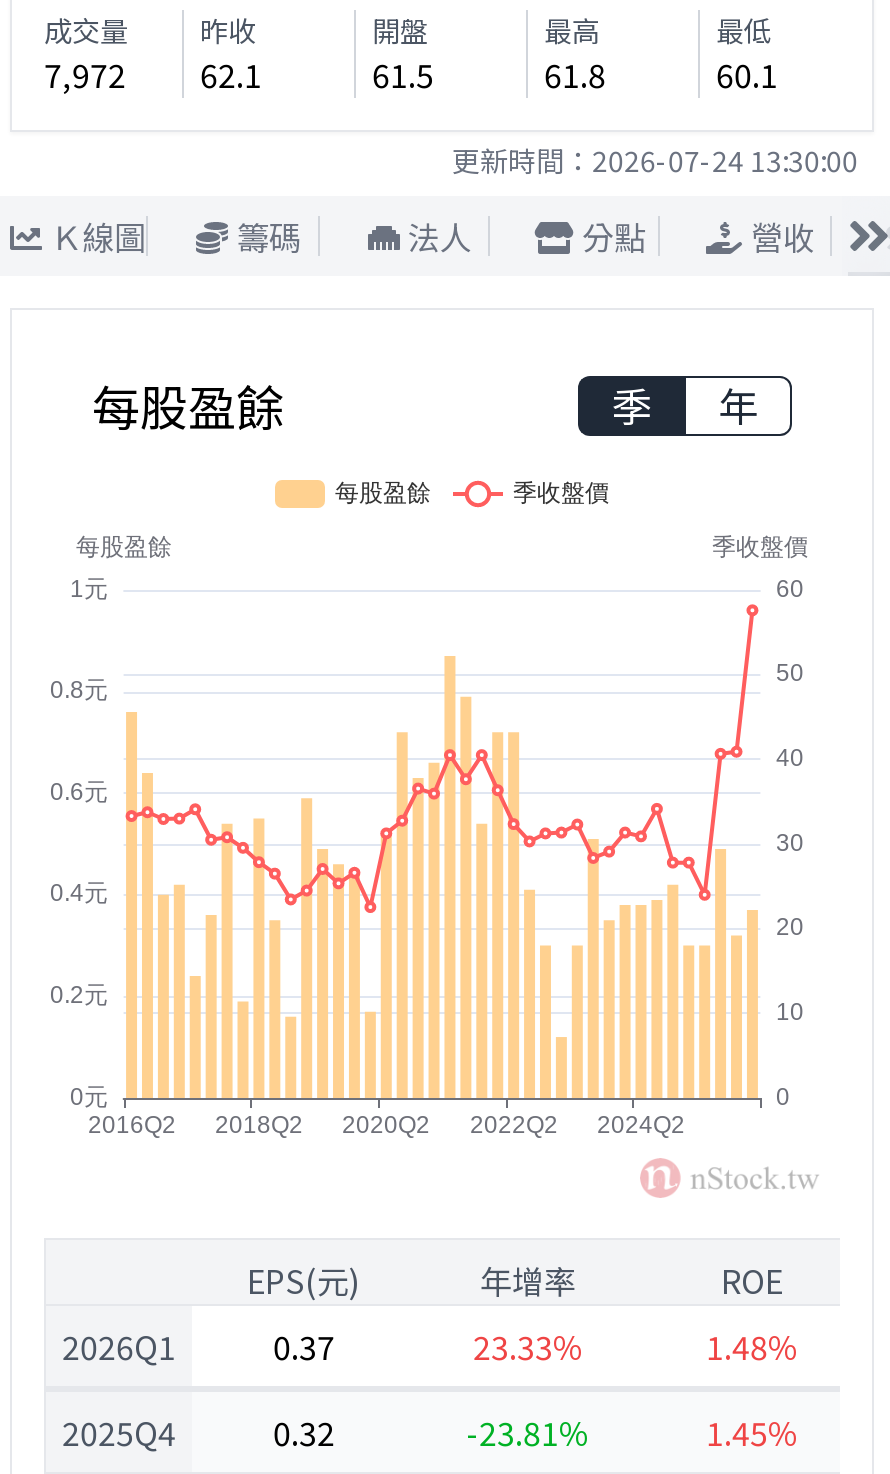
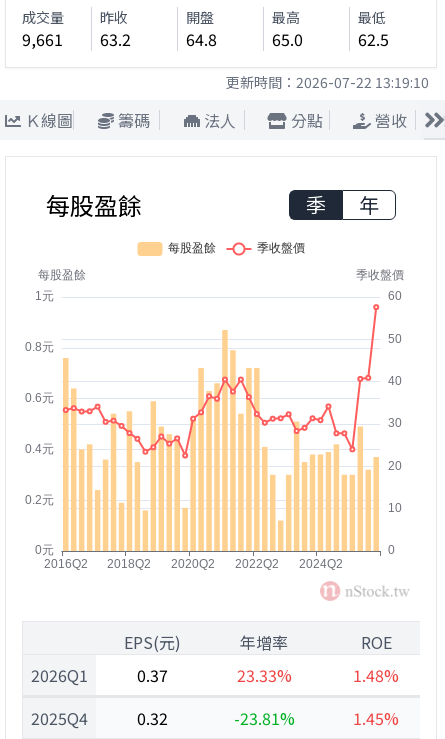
- 7,972
+ 9,661

- 62.1
+ 63.2

- 61.5
+ 64.8

- 61.8
+ 65.0

- 60.1
+ 62.5

- 更新時間：2026-07-24 13:30:00
+ 更新時間：2026-07-22 13:19:10
